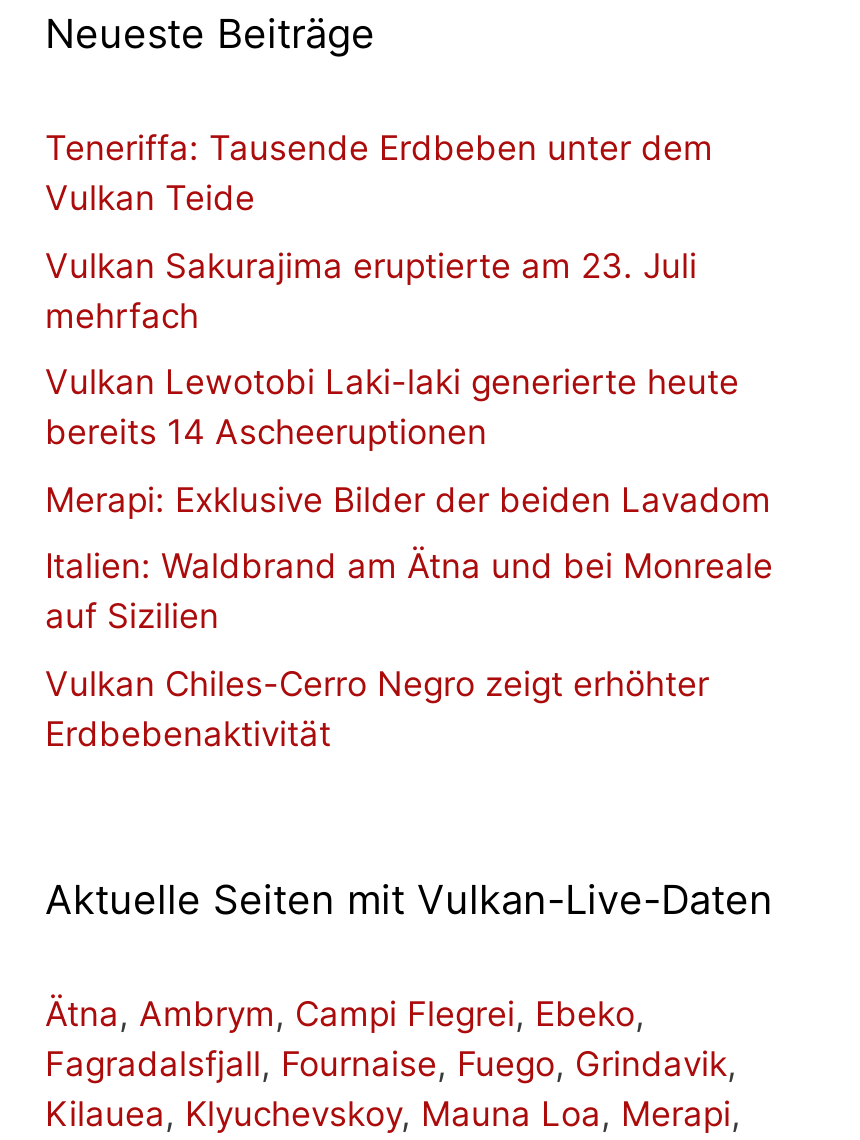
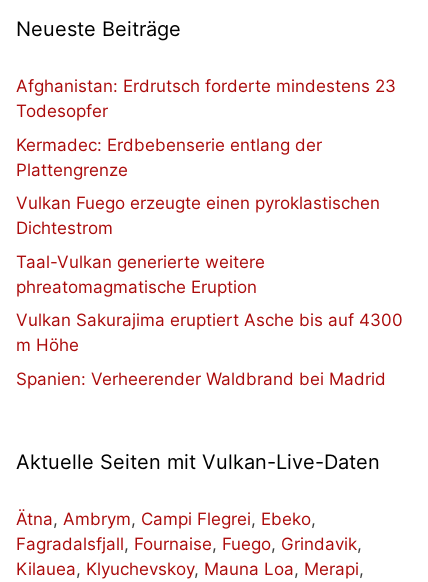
- Teneriffa: Tausende Erdbeben unter dem
- Vulkan Teide
+ Afghanistan: Erdrutsch forderte mindestens 23
+ Todesopfer

- Vulkan Sakurajima eruptierte am 23. Juli
- mehrfach
+ Kermadec: Erdbebenserie entlang der
+ Plattengrenze

- Vulkan Lewotobi Laki-laki generierte heute
- bereits 14 Ascheeruptionen
+ Vulkan Fuego erzeugte einen pyroklastischen
+ Dichtestrom

- Merapi: Exklusive Bilder der beiden Lavadom
+ Taal-Vulkan generierte weitere
+ phreatomagmatische Eruption

- Italien: Waldbrand am Ätna und bei Monreale
- auf Sizilien
+ Vulkan Sakurajima eruptiert Asche bis auf 4300
+ m Höhe

- Vulkan Chiles-Cerro Negro zeigt erhöhter
- Erdbebenaktivität
+ Spanien: Verheerender Waldbrand bei Madrid
